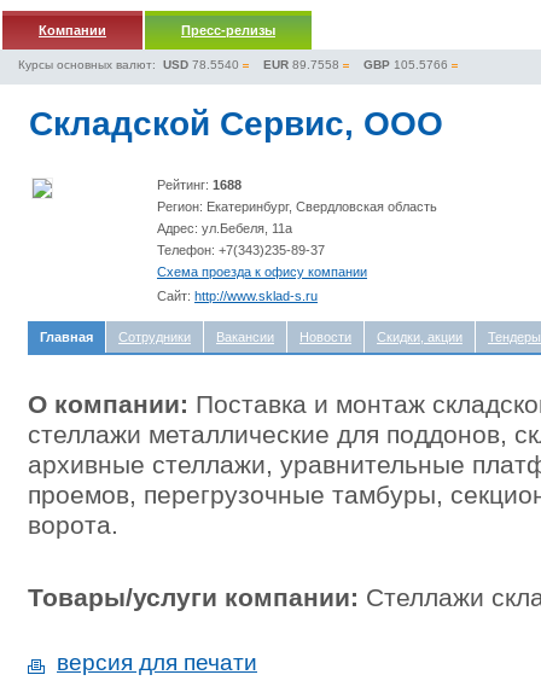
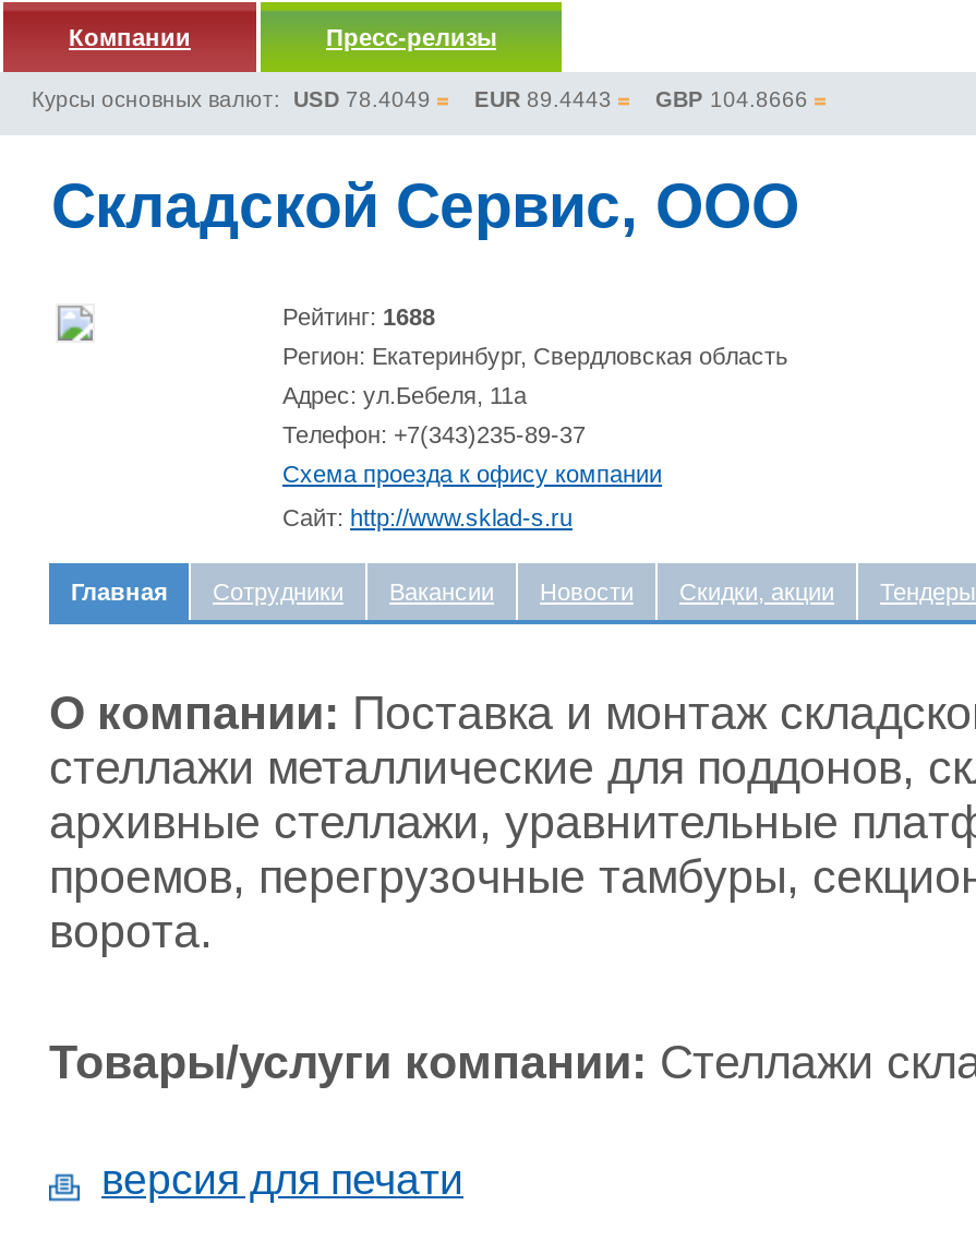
- Курсы основных валют: USD 78.5540
+ Курсы основных валют: USD 78.4049

- EUR 89.7558
+ EUR 89.4443

- GBP 105.5766
+ GBP 104.8666
